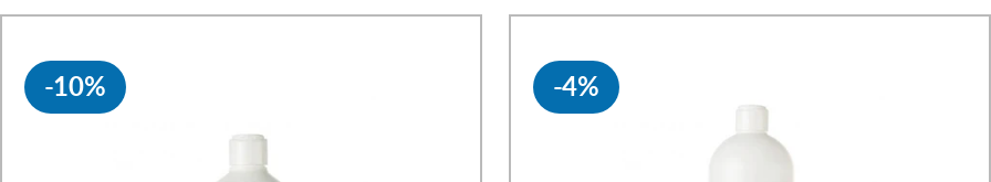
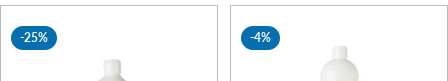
- -10%
+ -25%
